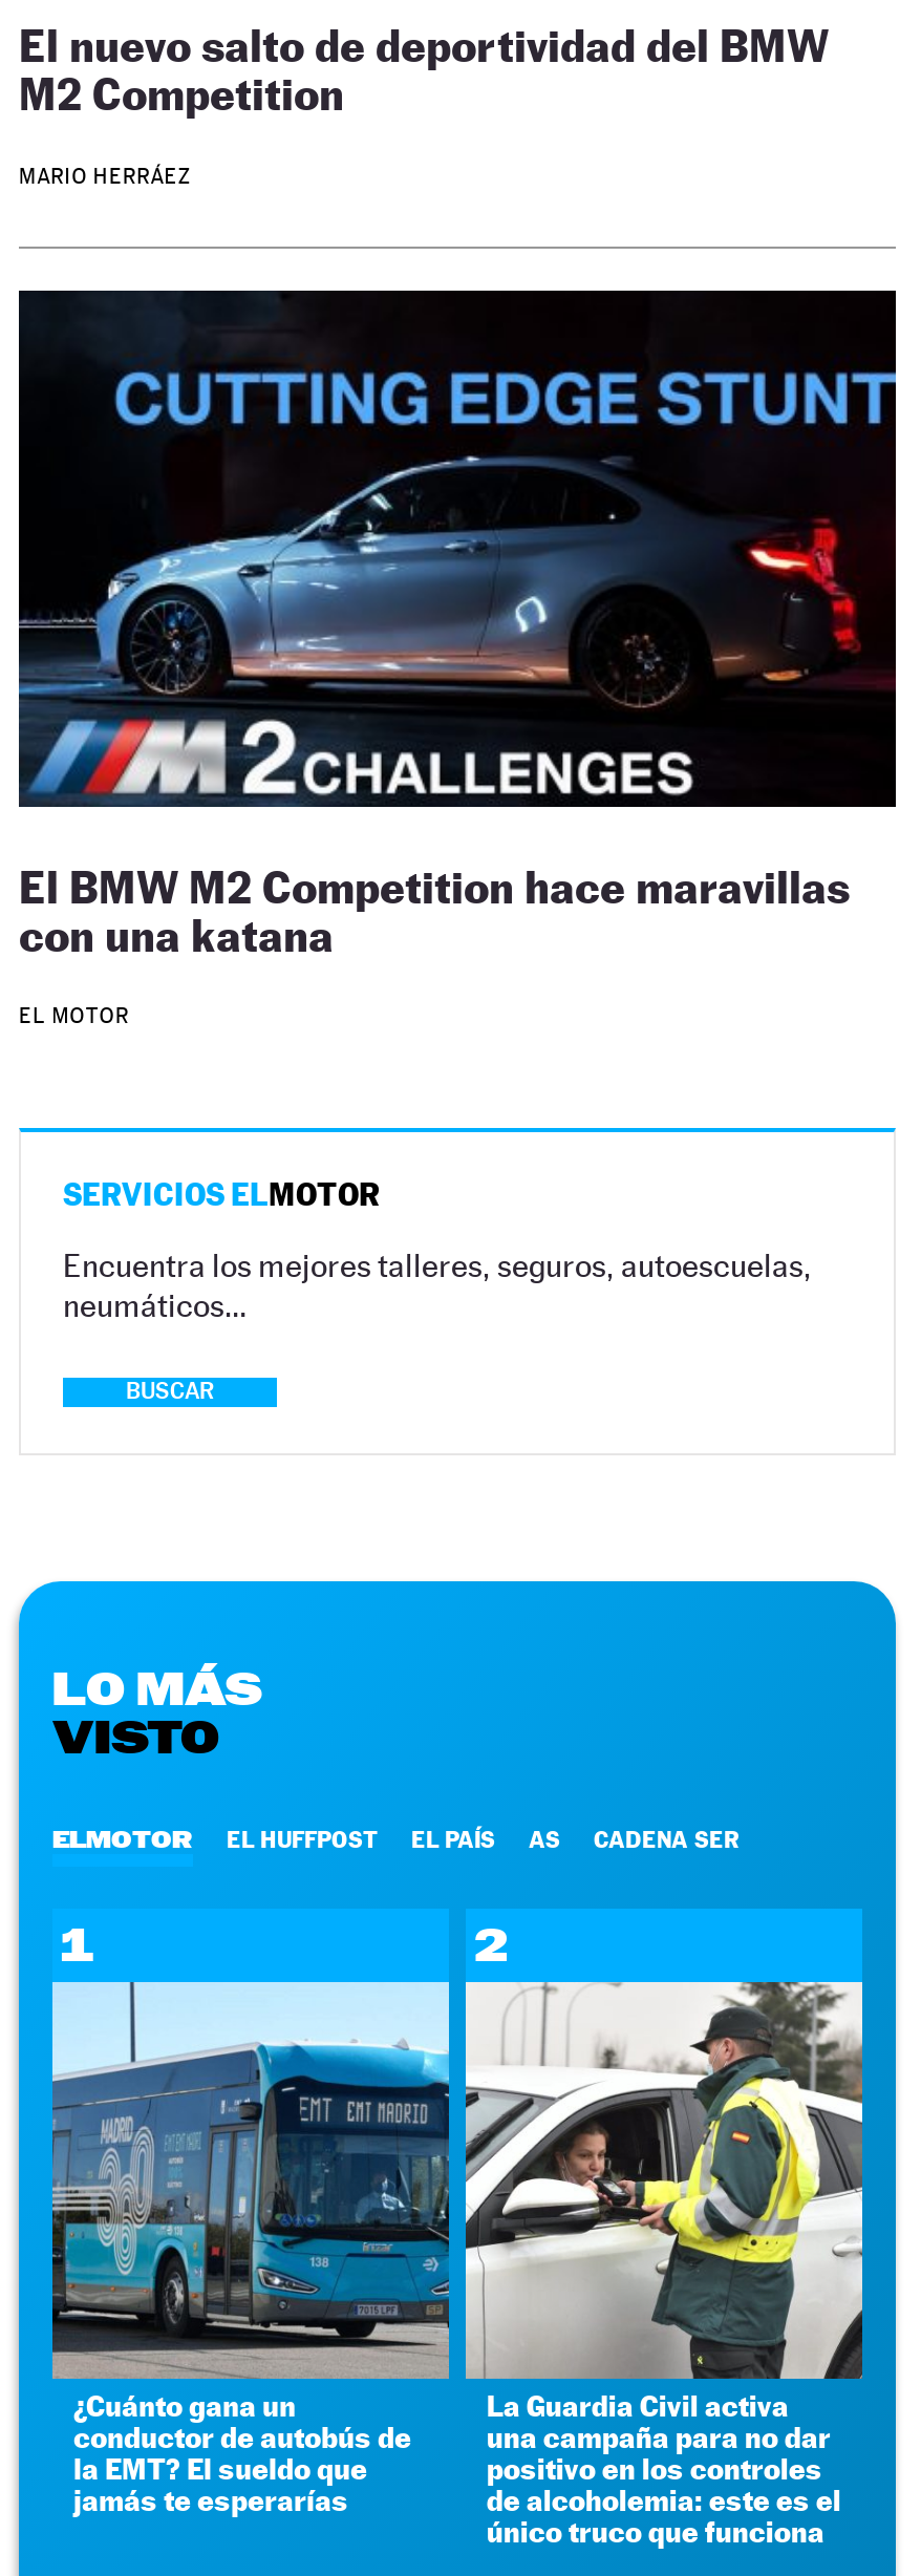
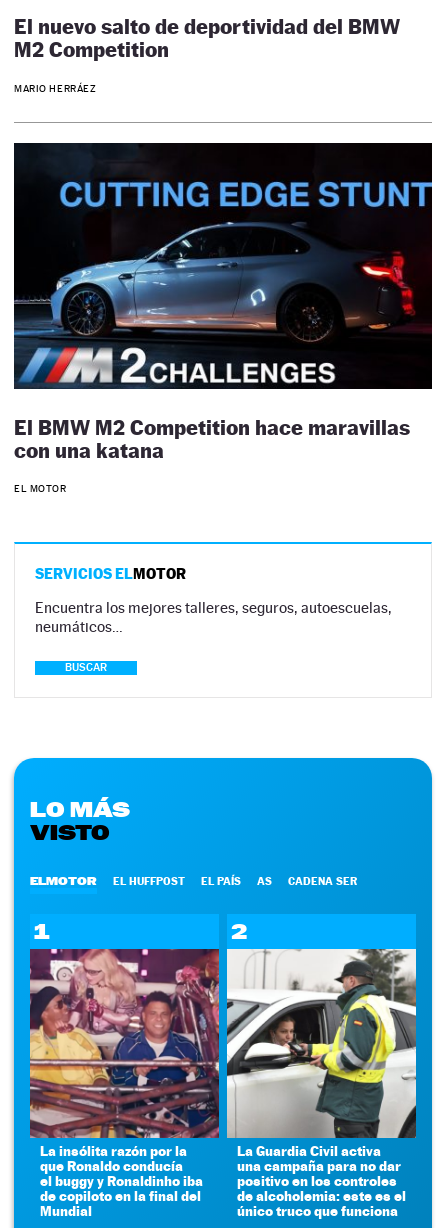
- [image]
- ¿Cuánto gana un
- conductor de autobús de
- la EMT? El sueldo que
- jamás te esperarías
+ [image]
+ La insólita razón por la
+ que Ronaldo conducía
+ el buggy y Ronaldinho iba
+ de copiloto en la final del
+ Mundial
